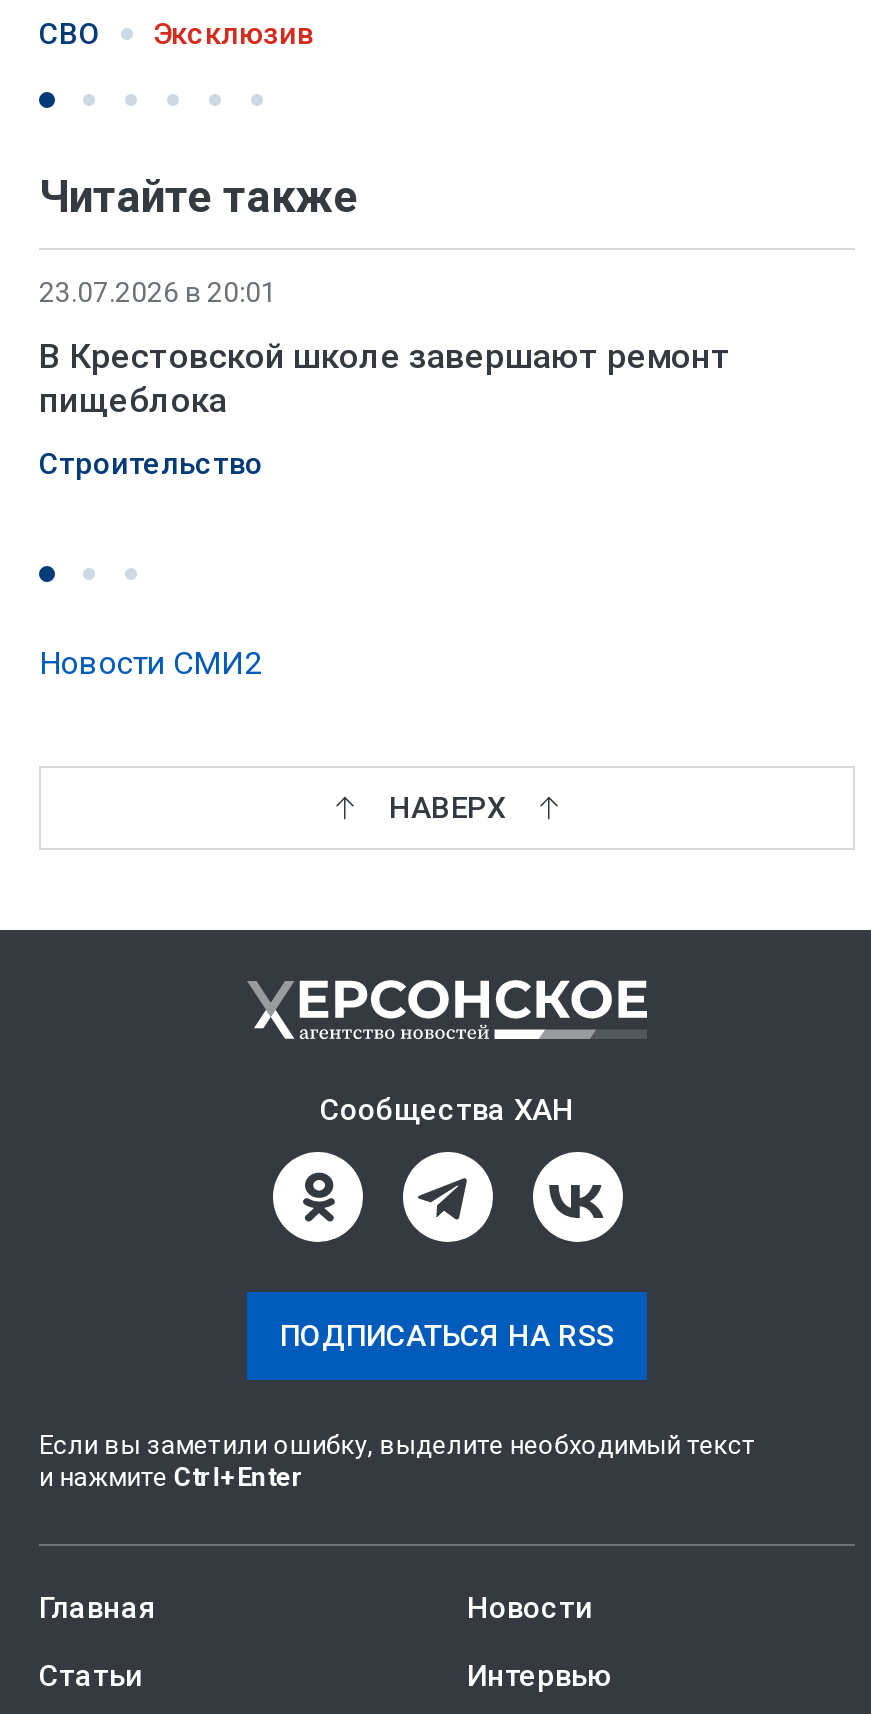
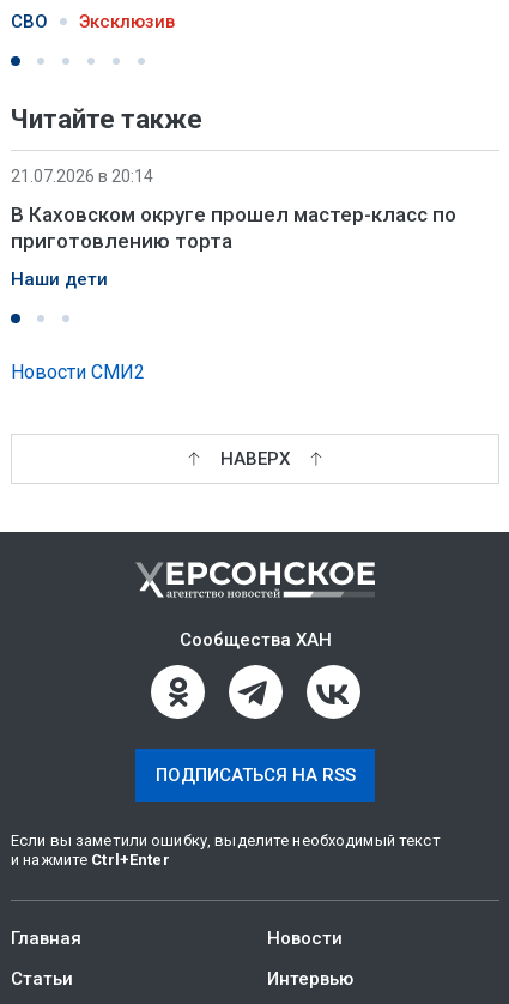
- 23.07.2026 в 20:01
+ 21.07.2026 в 20:14

- В Крестовской школе завершают ремонт
- пищеблока
+ В Каховском округе прошел мастер-класс по
+ приготовлению торта

- Строительство
+ Наши дети
